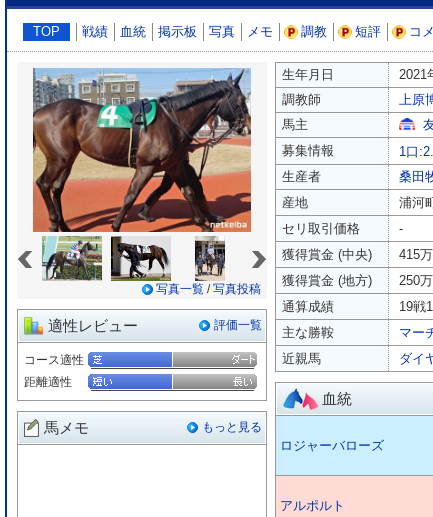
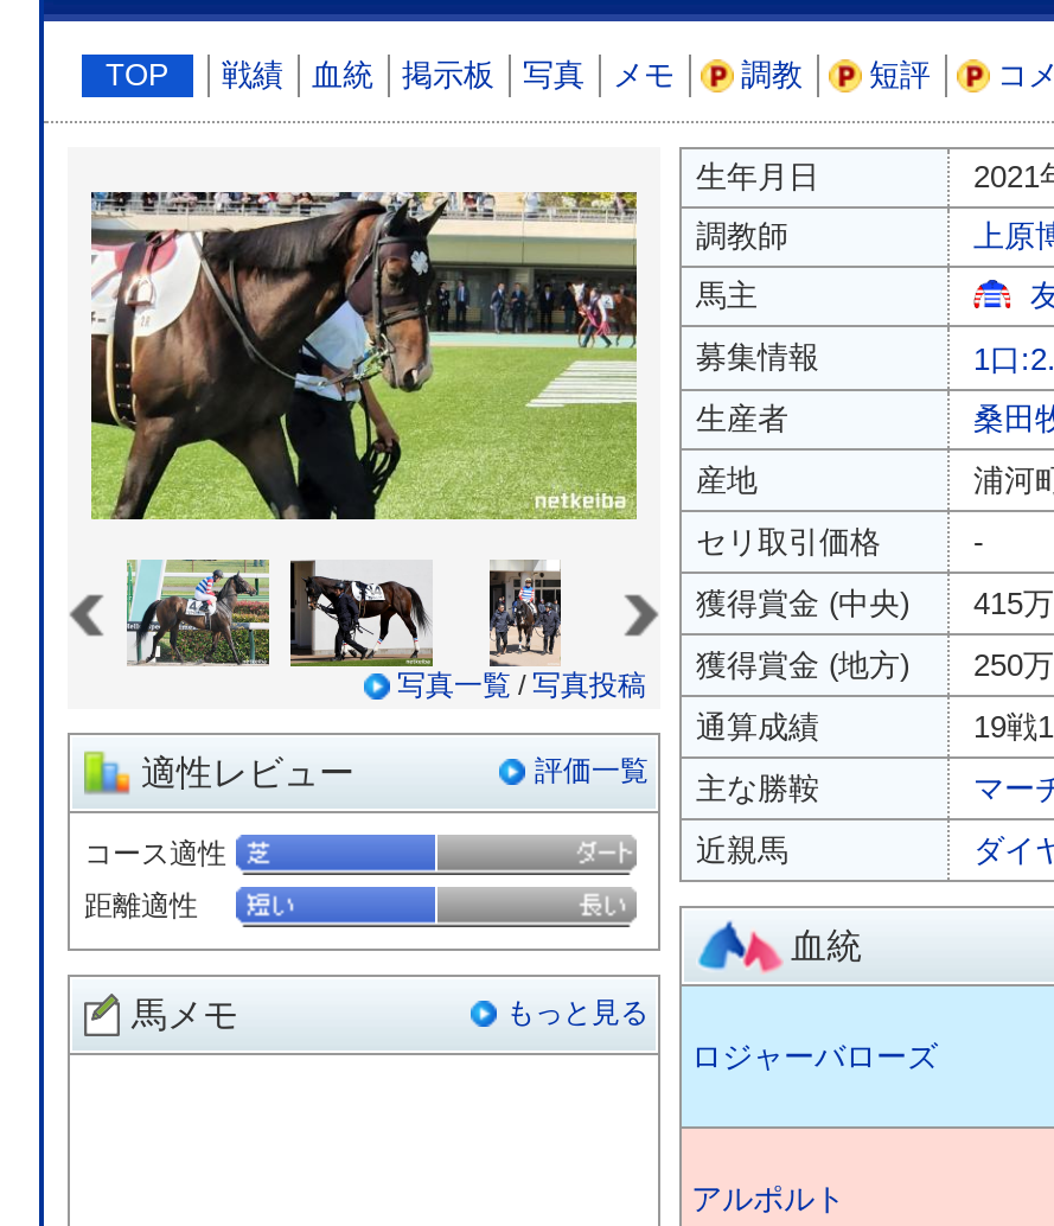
- [image]
+ [image]
